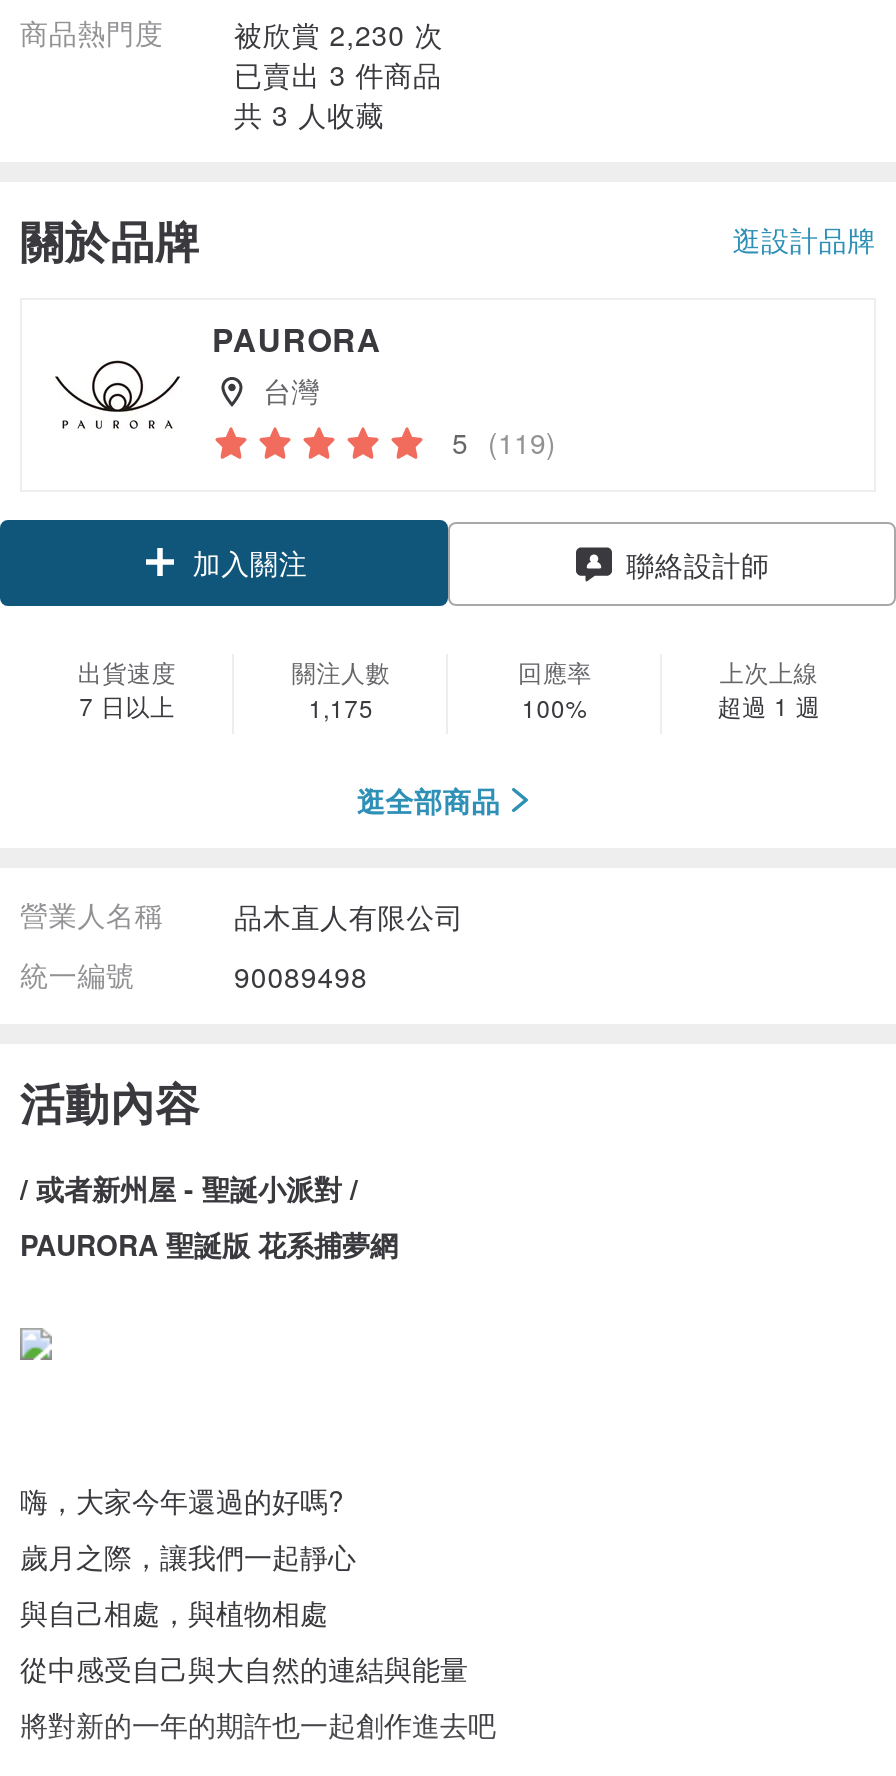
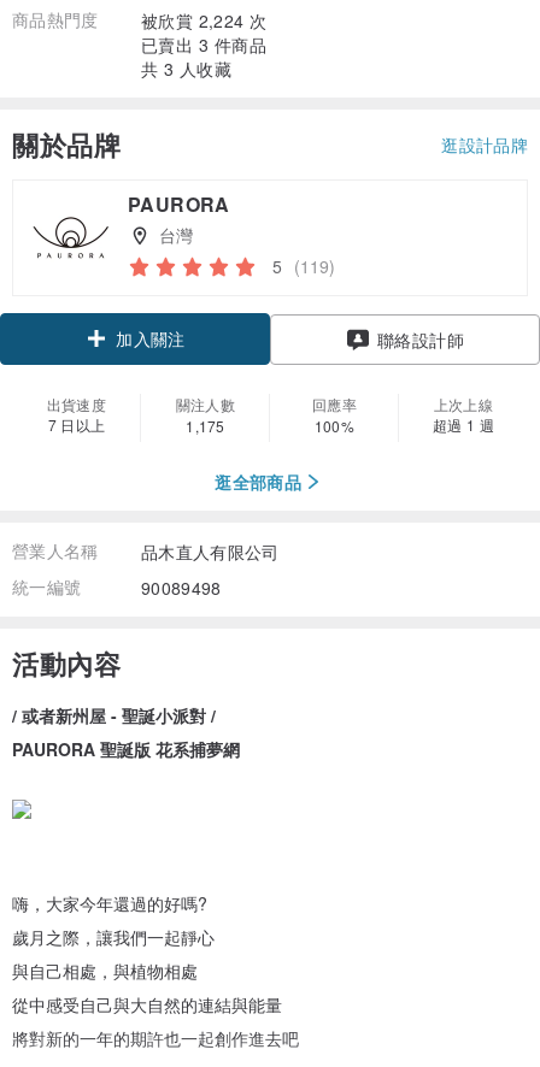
- 商品熱門度 被欣賞 2,230 次
+ 商品熱門度 被欣賞 2,224 次
